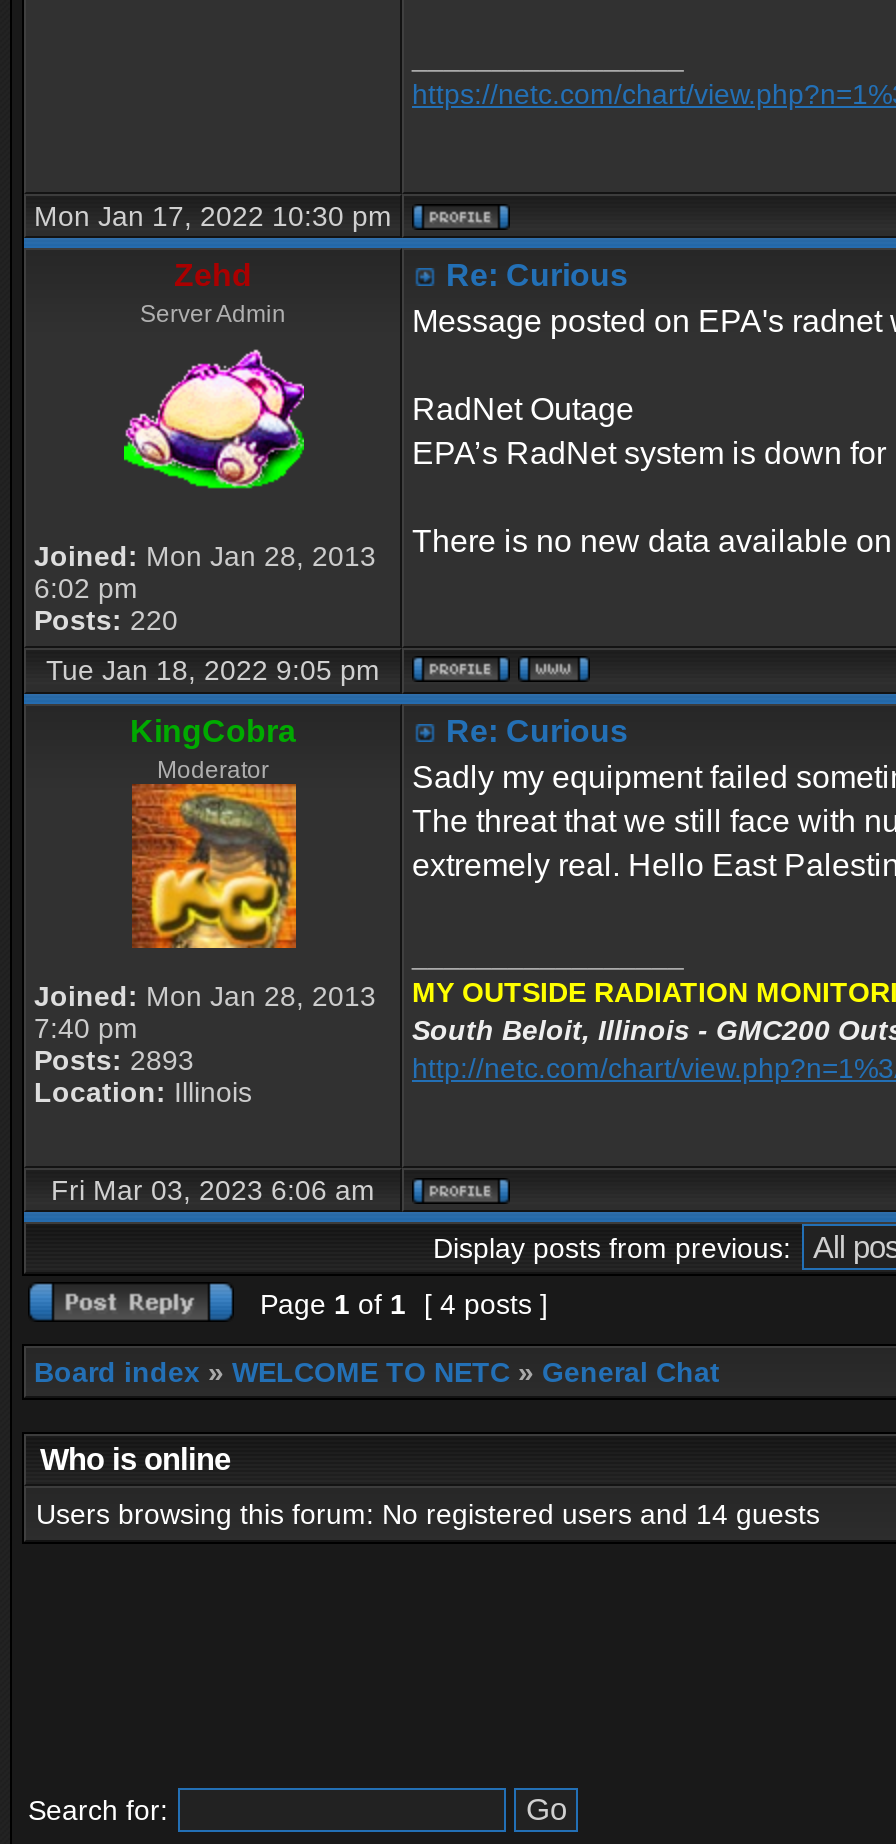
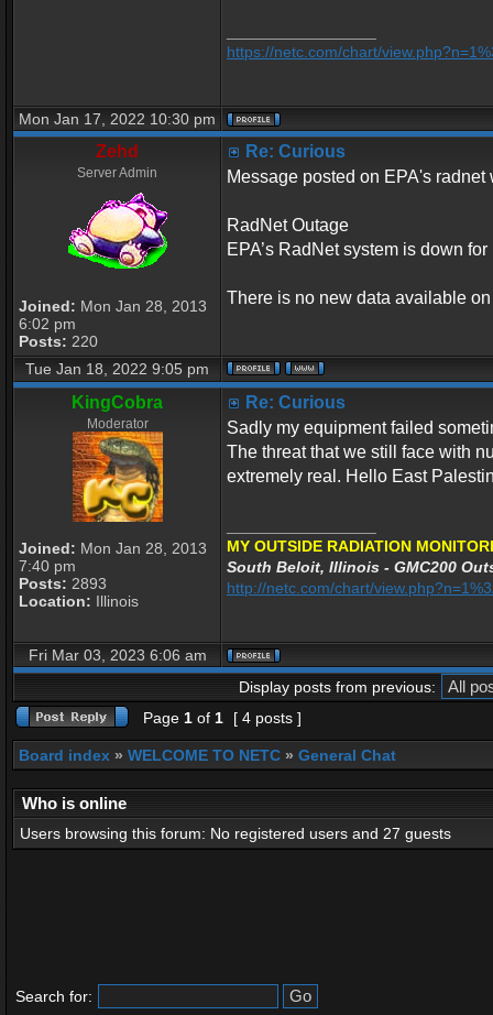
- Users browsing this forum: No registered users and 14 guests
+ Users browsing this forum: No registered users and 27 guests
